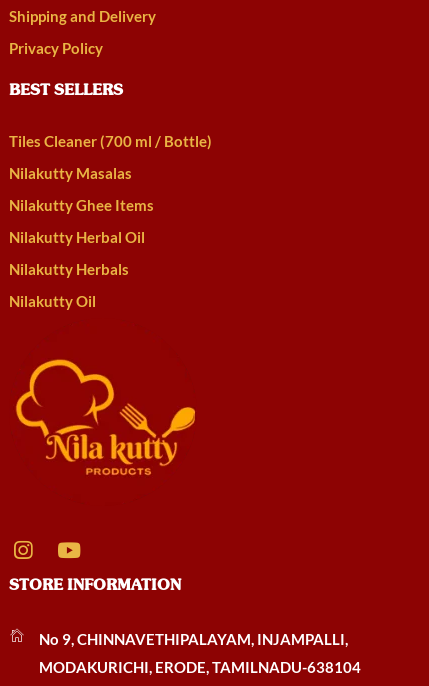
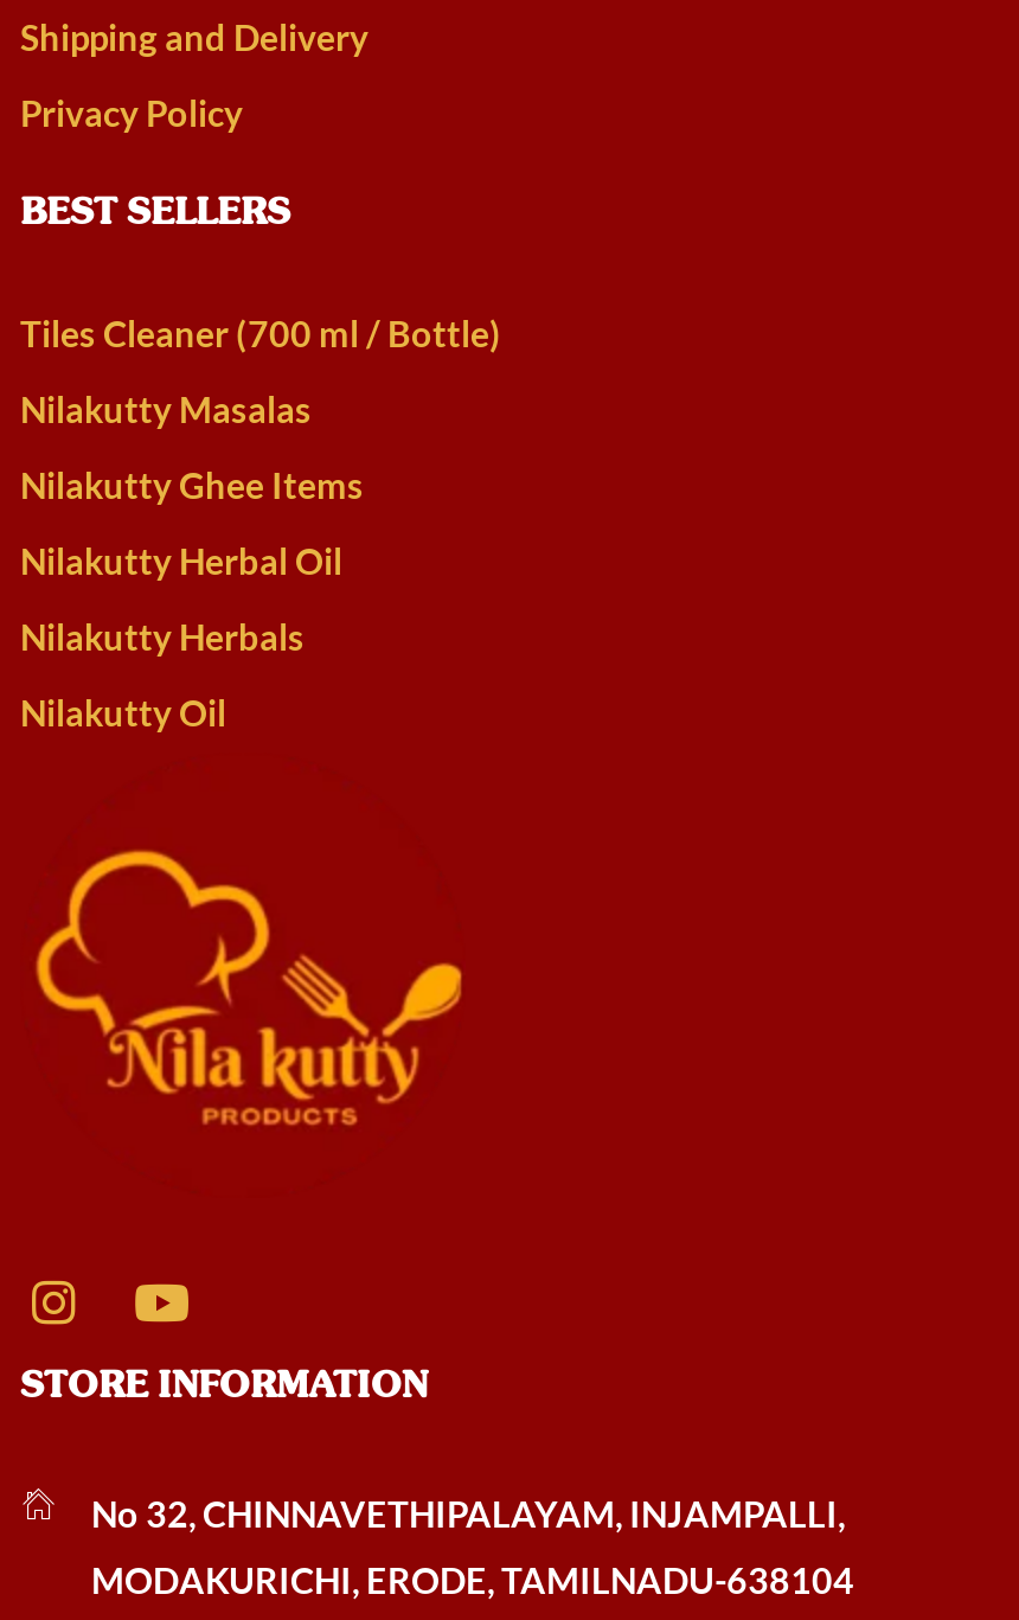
- No 9, CHINNAVETHIPALAYAM, INJAMPALLI,
+ No 32, CHINNAVETHIPALAYAM, INJAMPALLI,
